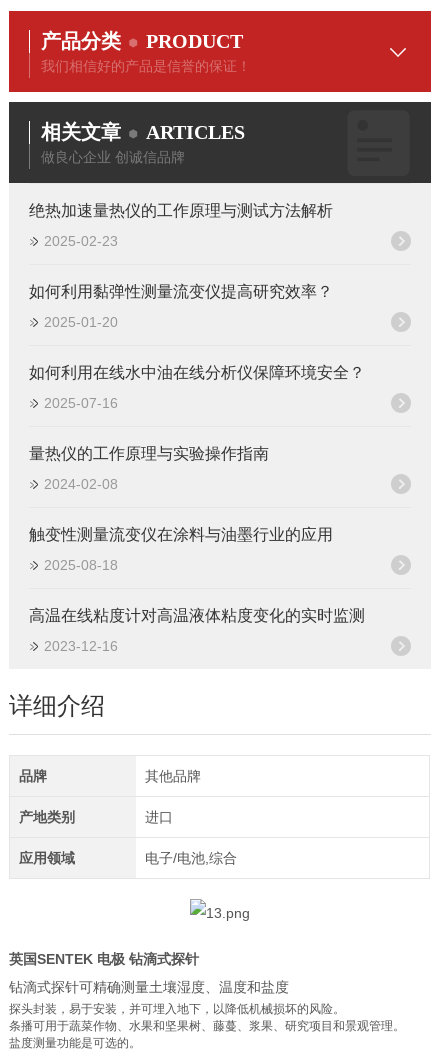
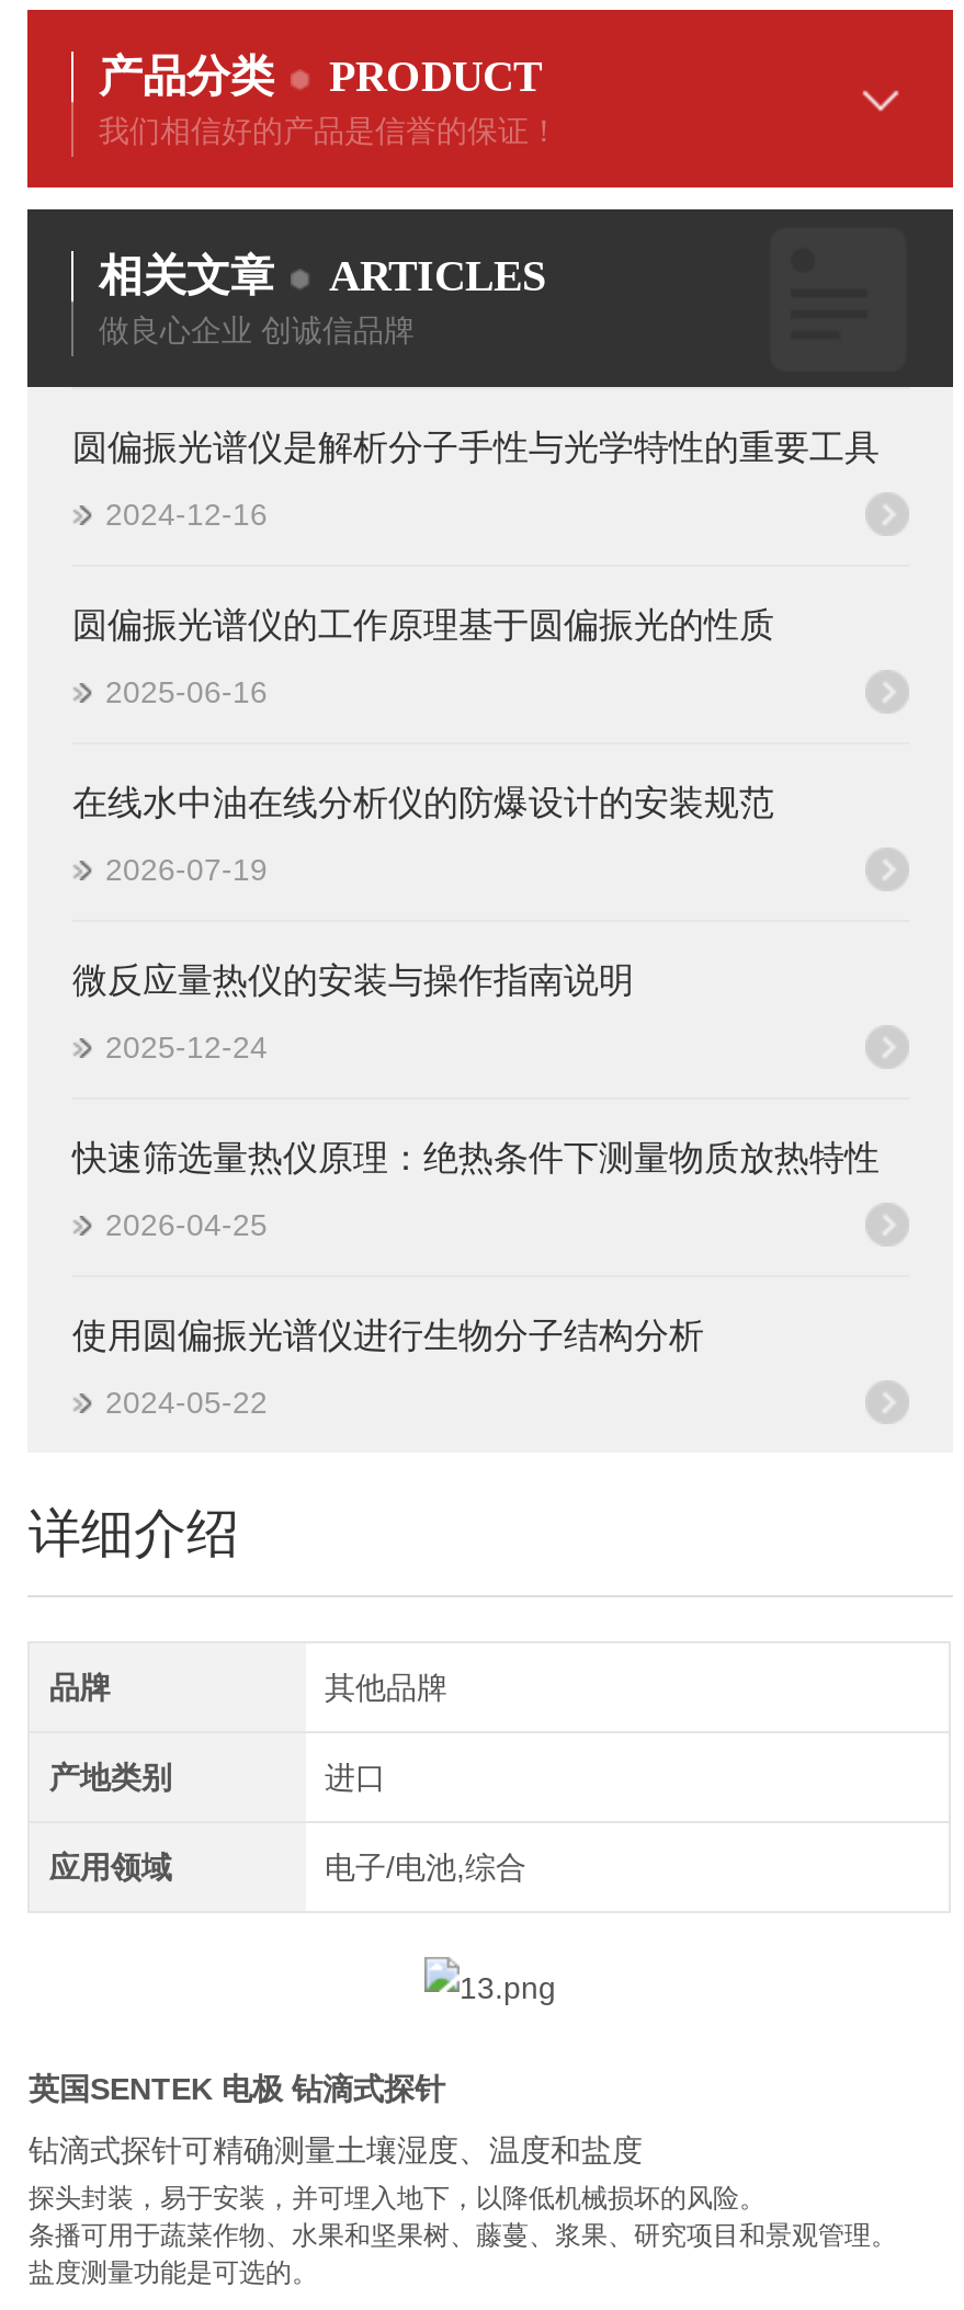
- 绝热加速量热仪的工作原理与测试方法解析
+ 圆偏振光谱仪是解析分子手性与光学特性的重要工具

- 2025-02-23
+ 2024-12-16

- 如何利用黏弹性测量流变仪提高研究效率？
+ 圆偏振光谱仪的工作原理基于圆偏振光的性质

- 2025-01-20
+ 2025-06-16

- 如何利用在线水中油在线分析仪保障环境安全？
+ 在线水中油在线分析仪的防爆设计的安装规范

- 2025-07-16
+ 2026-07-19

- 量热仪的工作原理与实验操作指南
+ 微反应量热仪的安装与操作指南说明

- 2024-02-08
+ 2025-12-24

- 触变性测量流变仪在涂料与油墨行业的应用
+ 快速筛选量热仪原理：绝热条件下测量物质放热特性

- 2025-08-18
+ 2026-04-25

- 高温在线粘度计对高温液体粘度变化的实时监测
+ 使用圆偏振光谱仪进行生物分子结构分析

- 2023-12-16
+ 2024-05-22
